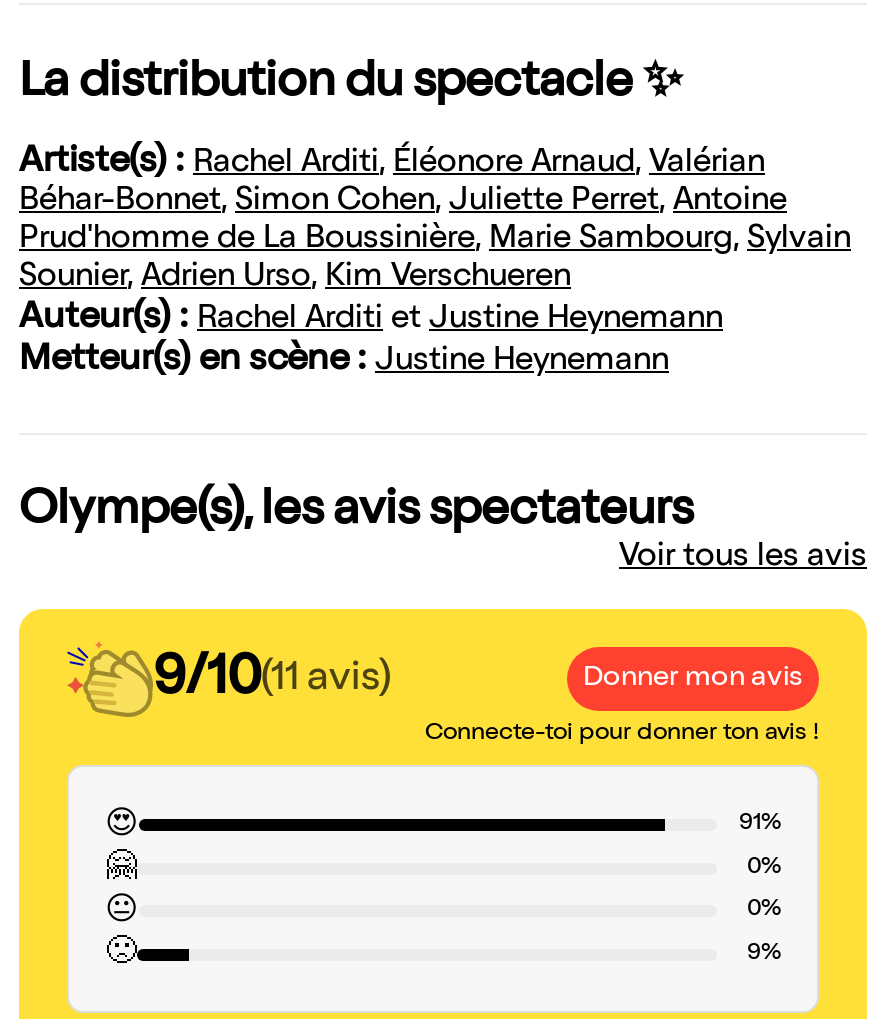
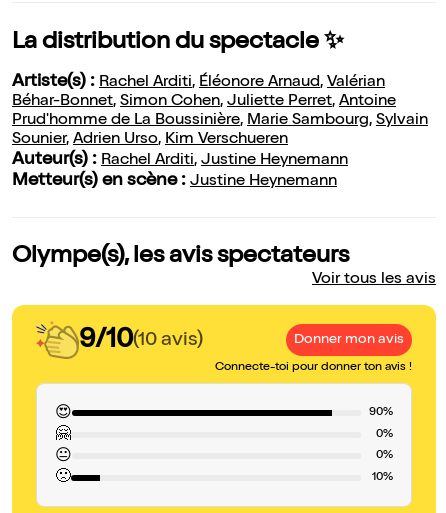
- Auteur(s) : Rachel Arditi et Justine Heynemann
+ Auteur(s) : Rachel Arditi, Justine Heynemann

- 9/10(11 avis)
+ 9/10(10 avis)

- 91%
+ 90%

- 9%
+ 10%
